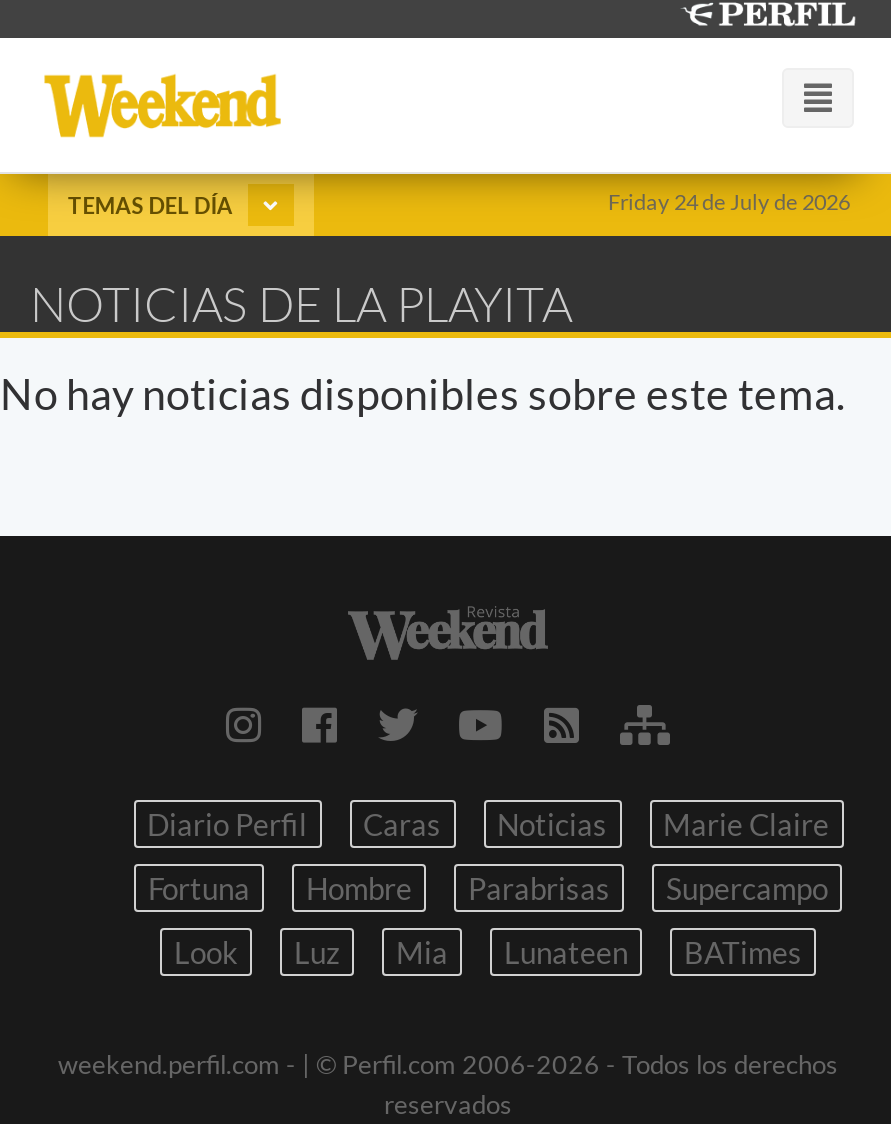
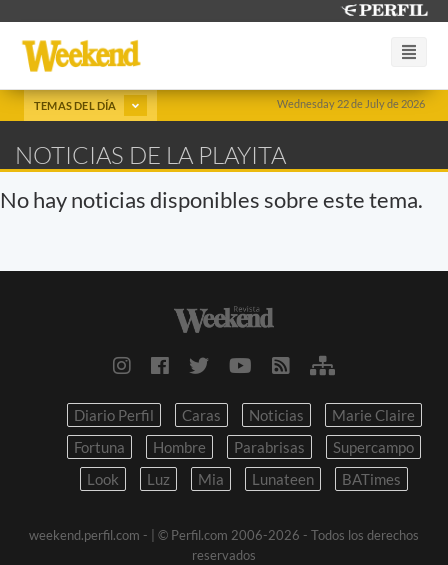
- Friday 24 de July de 2026
+ Wednesday 22 de July de 2026
